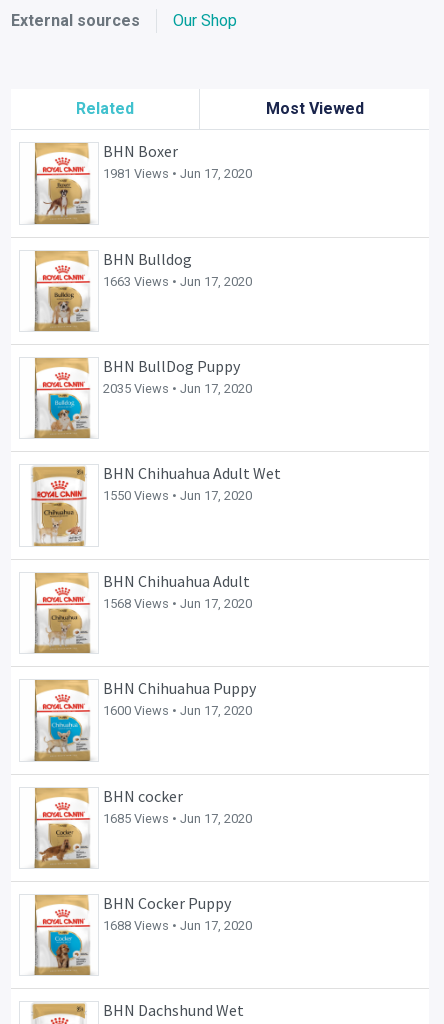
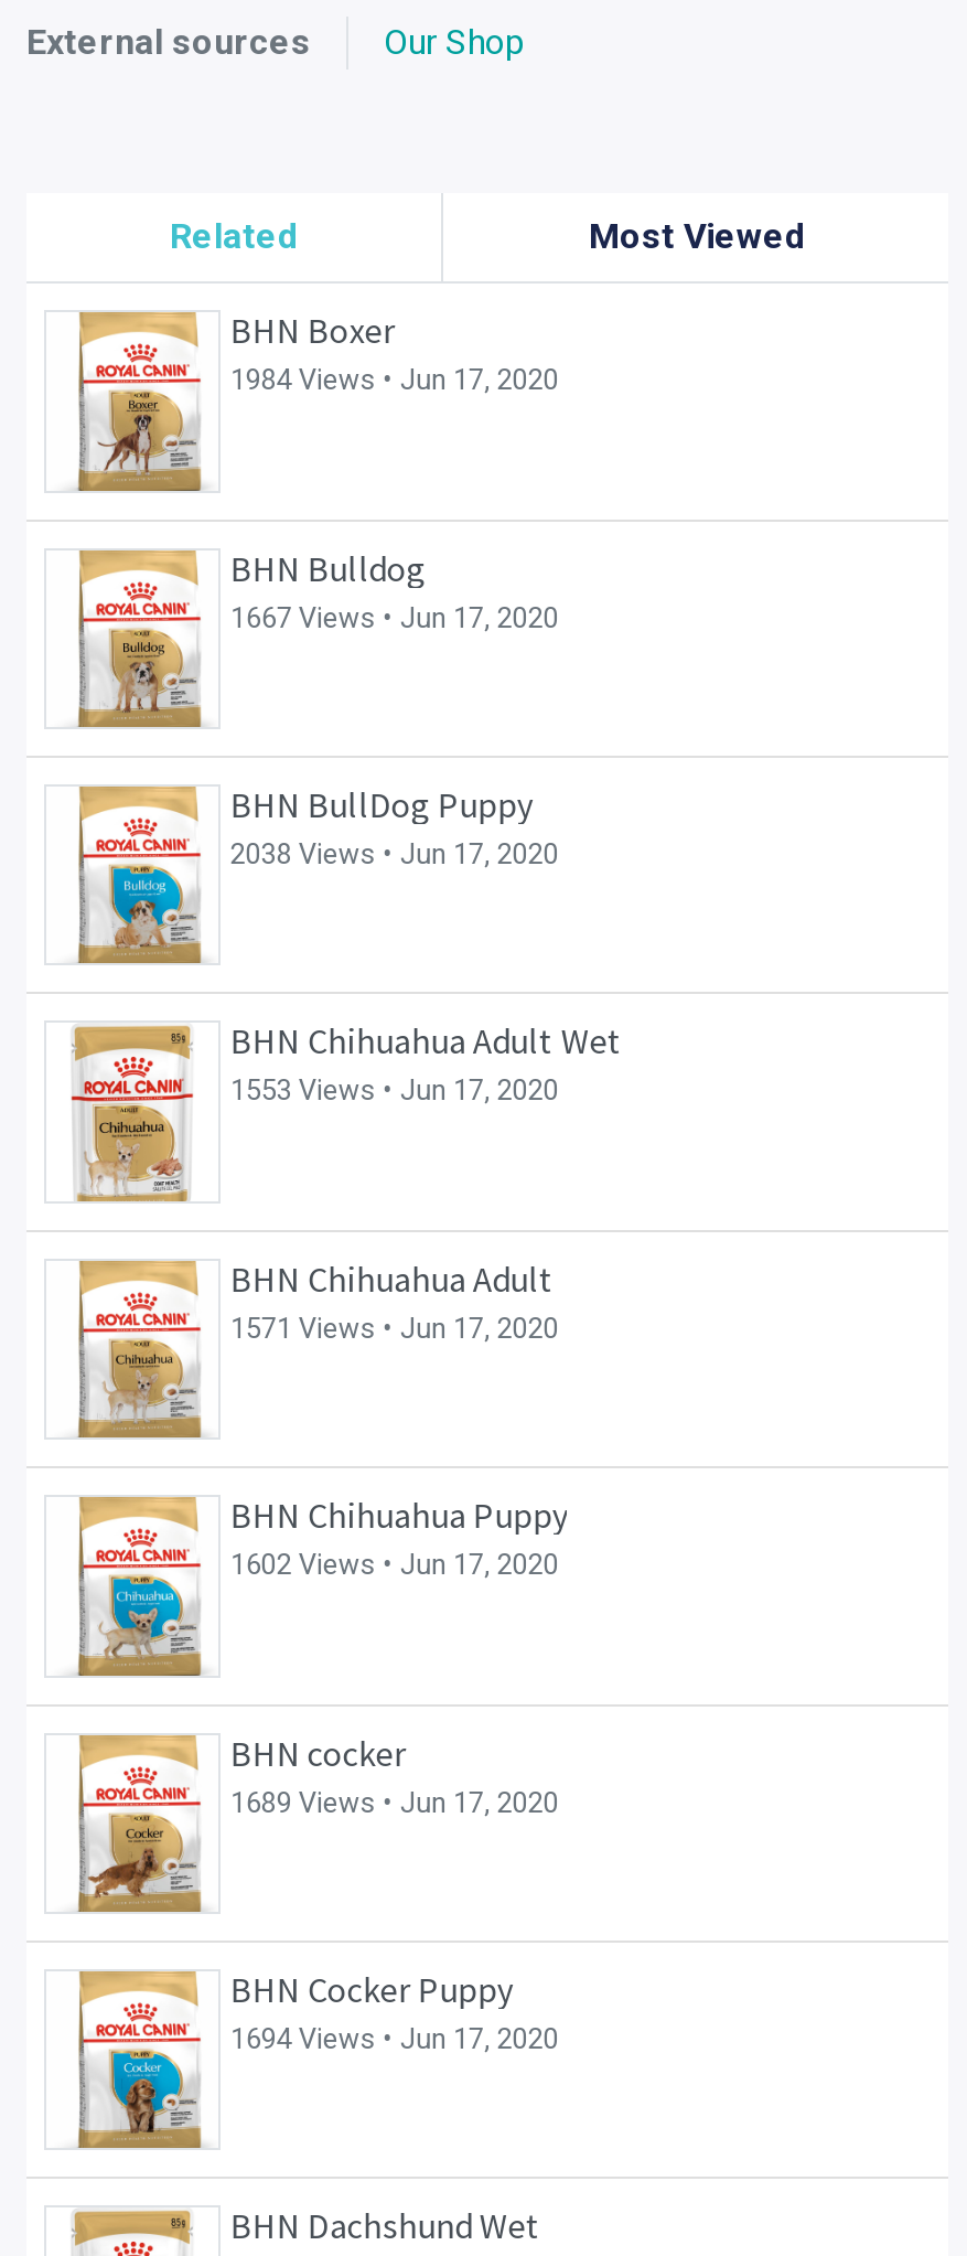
- 1981 Views • Jun 17, 2020
+ 1984 Views • Jun 17, 2020

- 1663 Views • Jun 17, 2020
+ 1667 Views • Jun 17, 2020

- 2035 Views • Jun 17, 2020
+ 2038 Views • Jun 17, 2020

- 1550 Views • Jun 17, 2020
+ 1553 Views • Jun 17, 2020

- 1568 Views • Jun 17, 2020
+ 1571 Views • Jun 17, 2020

- 1600 Views • Jun 17, 2020
+ 1602 Views • Jun 17, 2020

- 1685 Views • Jun 17, 2020
+ 1689 Views • Jun 17, 2020

- 1688 Views • Jun 17, 2020
+ 1694 Views • Jun 17, 2020
